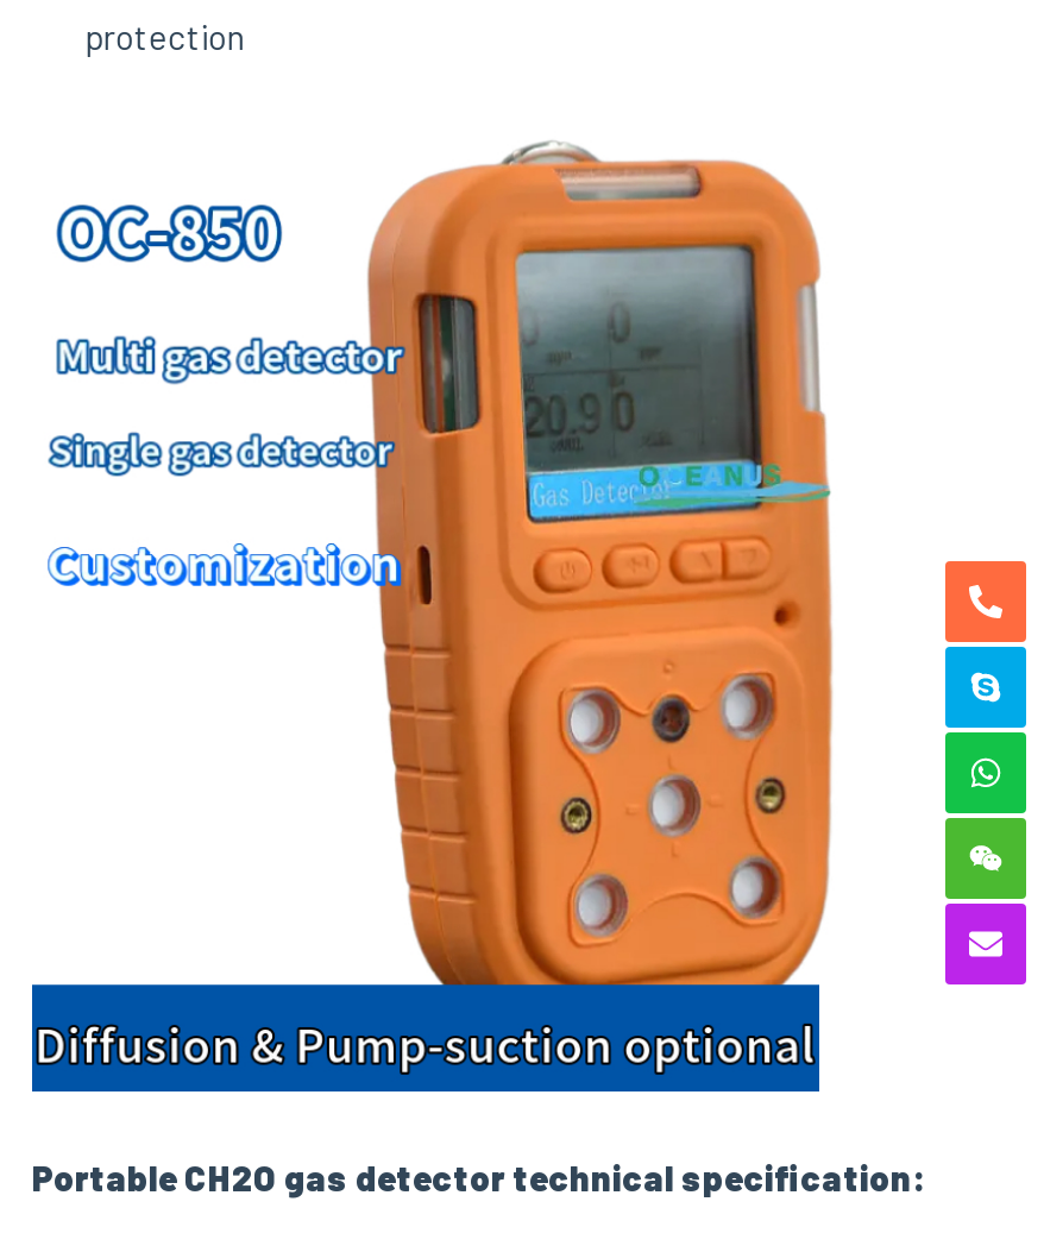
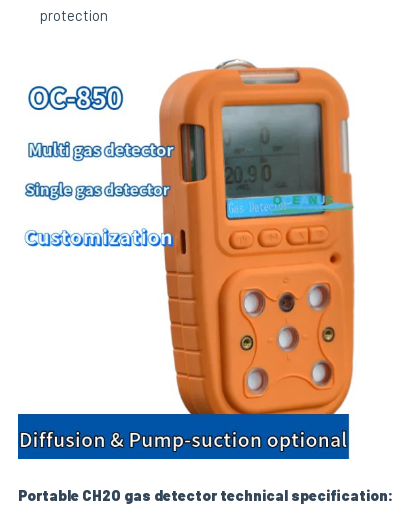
- [image]
